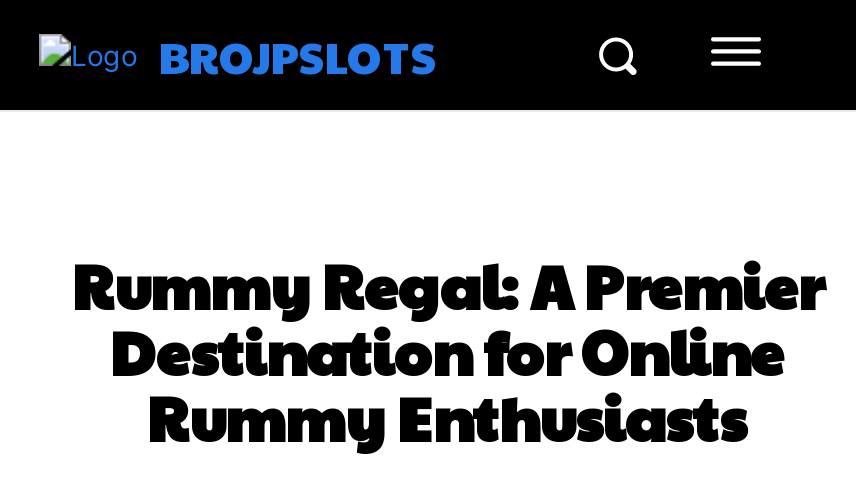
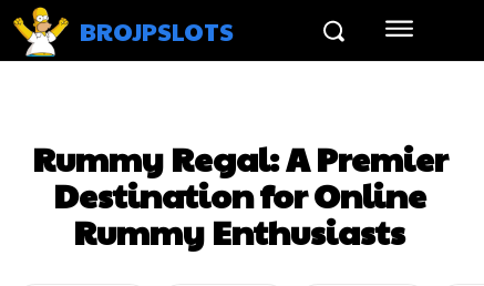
- [image]
+ [image]
